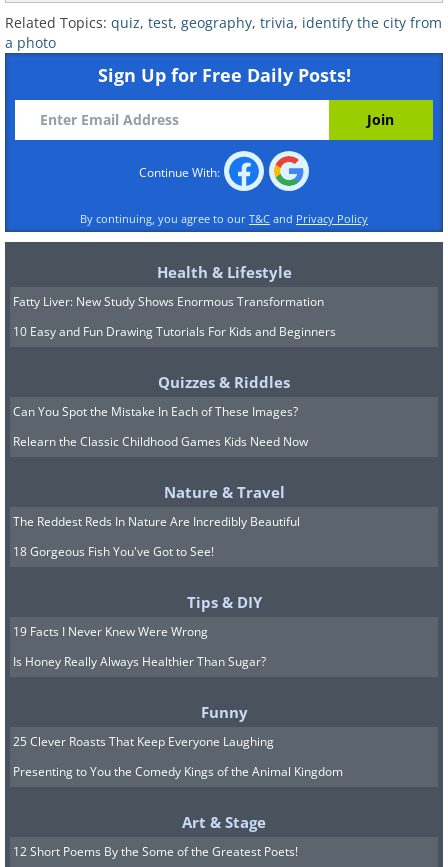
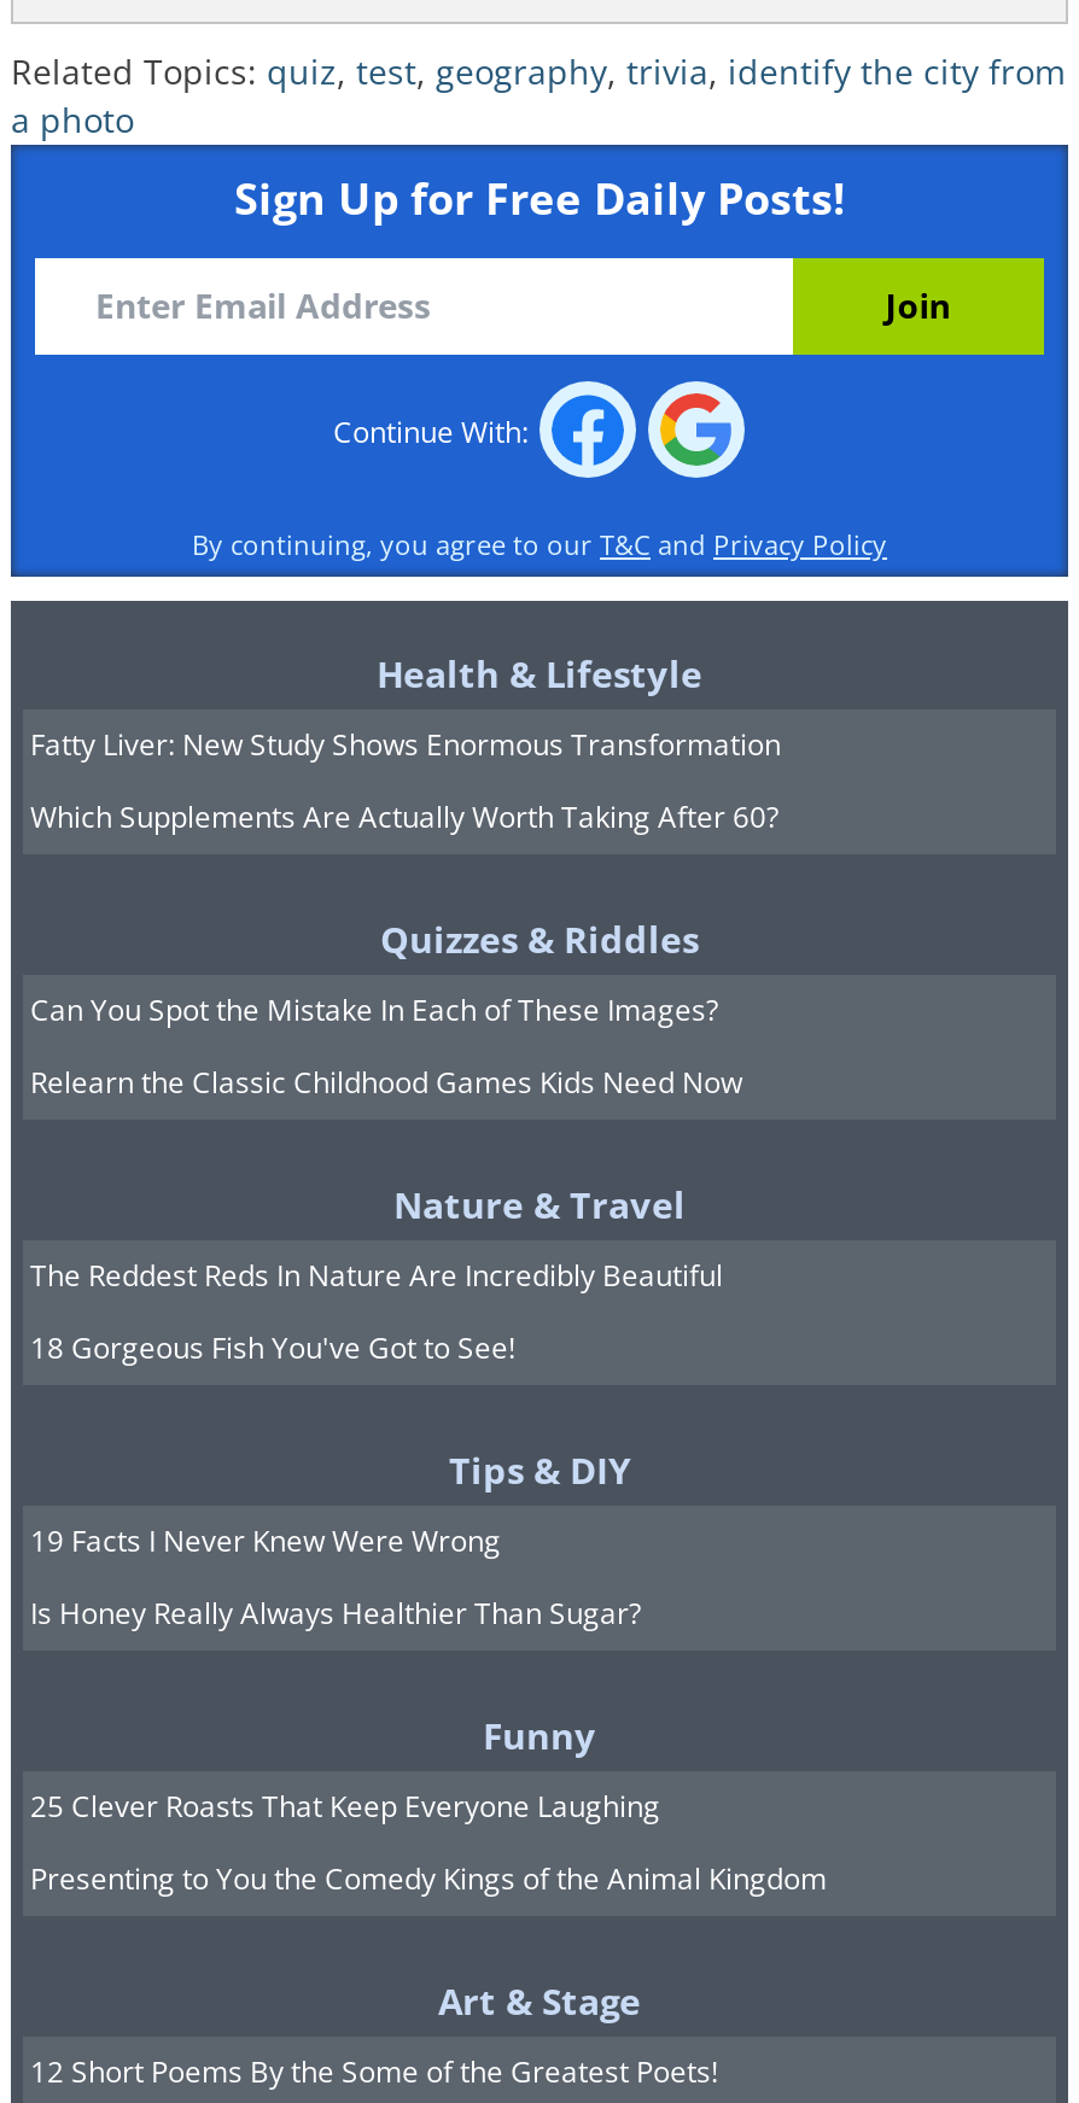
- 10 Easy and Fun Drawing Tutorials For Kids and Beginners
+ Which Supplements Are Actually Worth Taking After 60?
